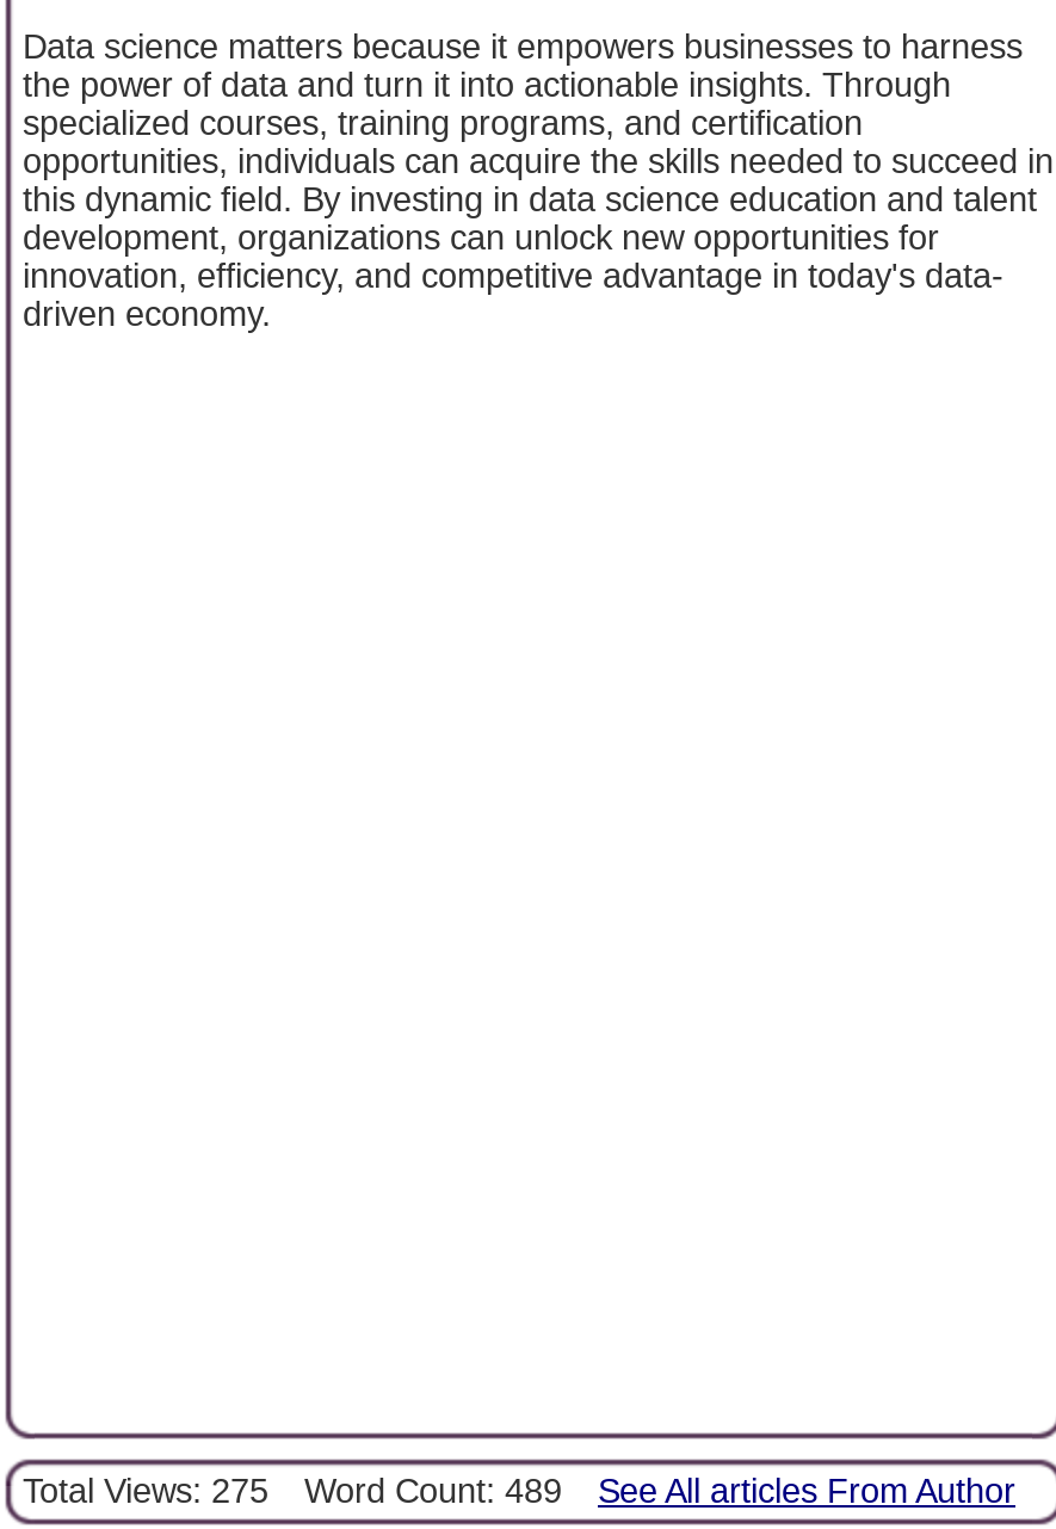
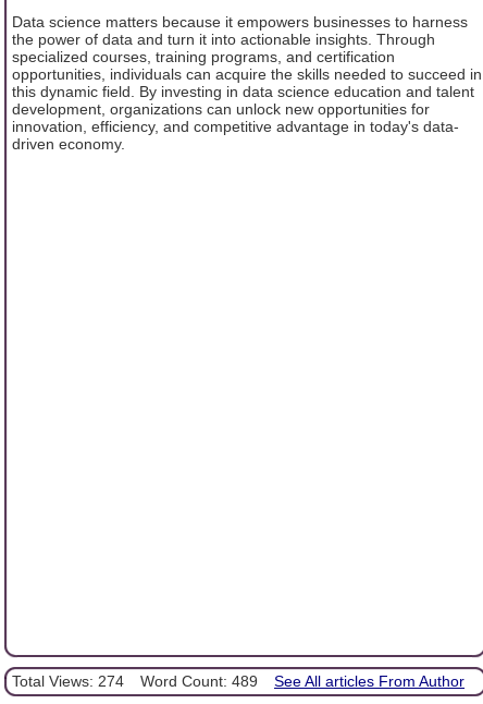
- Total Views: 275 Word Count: 489 See All articles From Author
+ Total Views: 274 Word Count: 489 See All articles From Author
